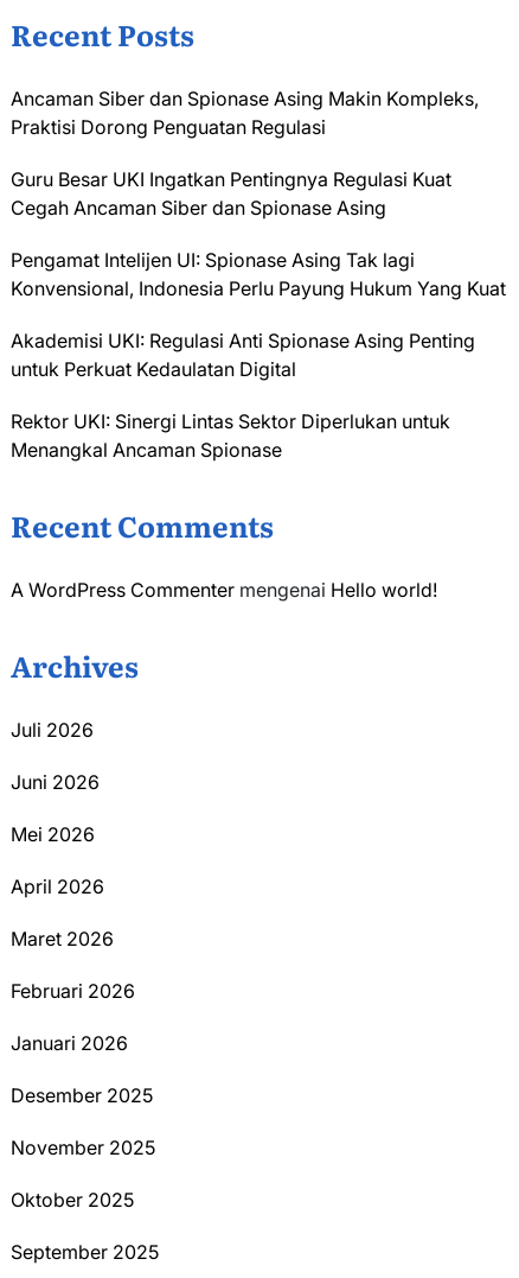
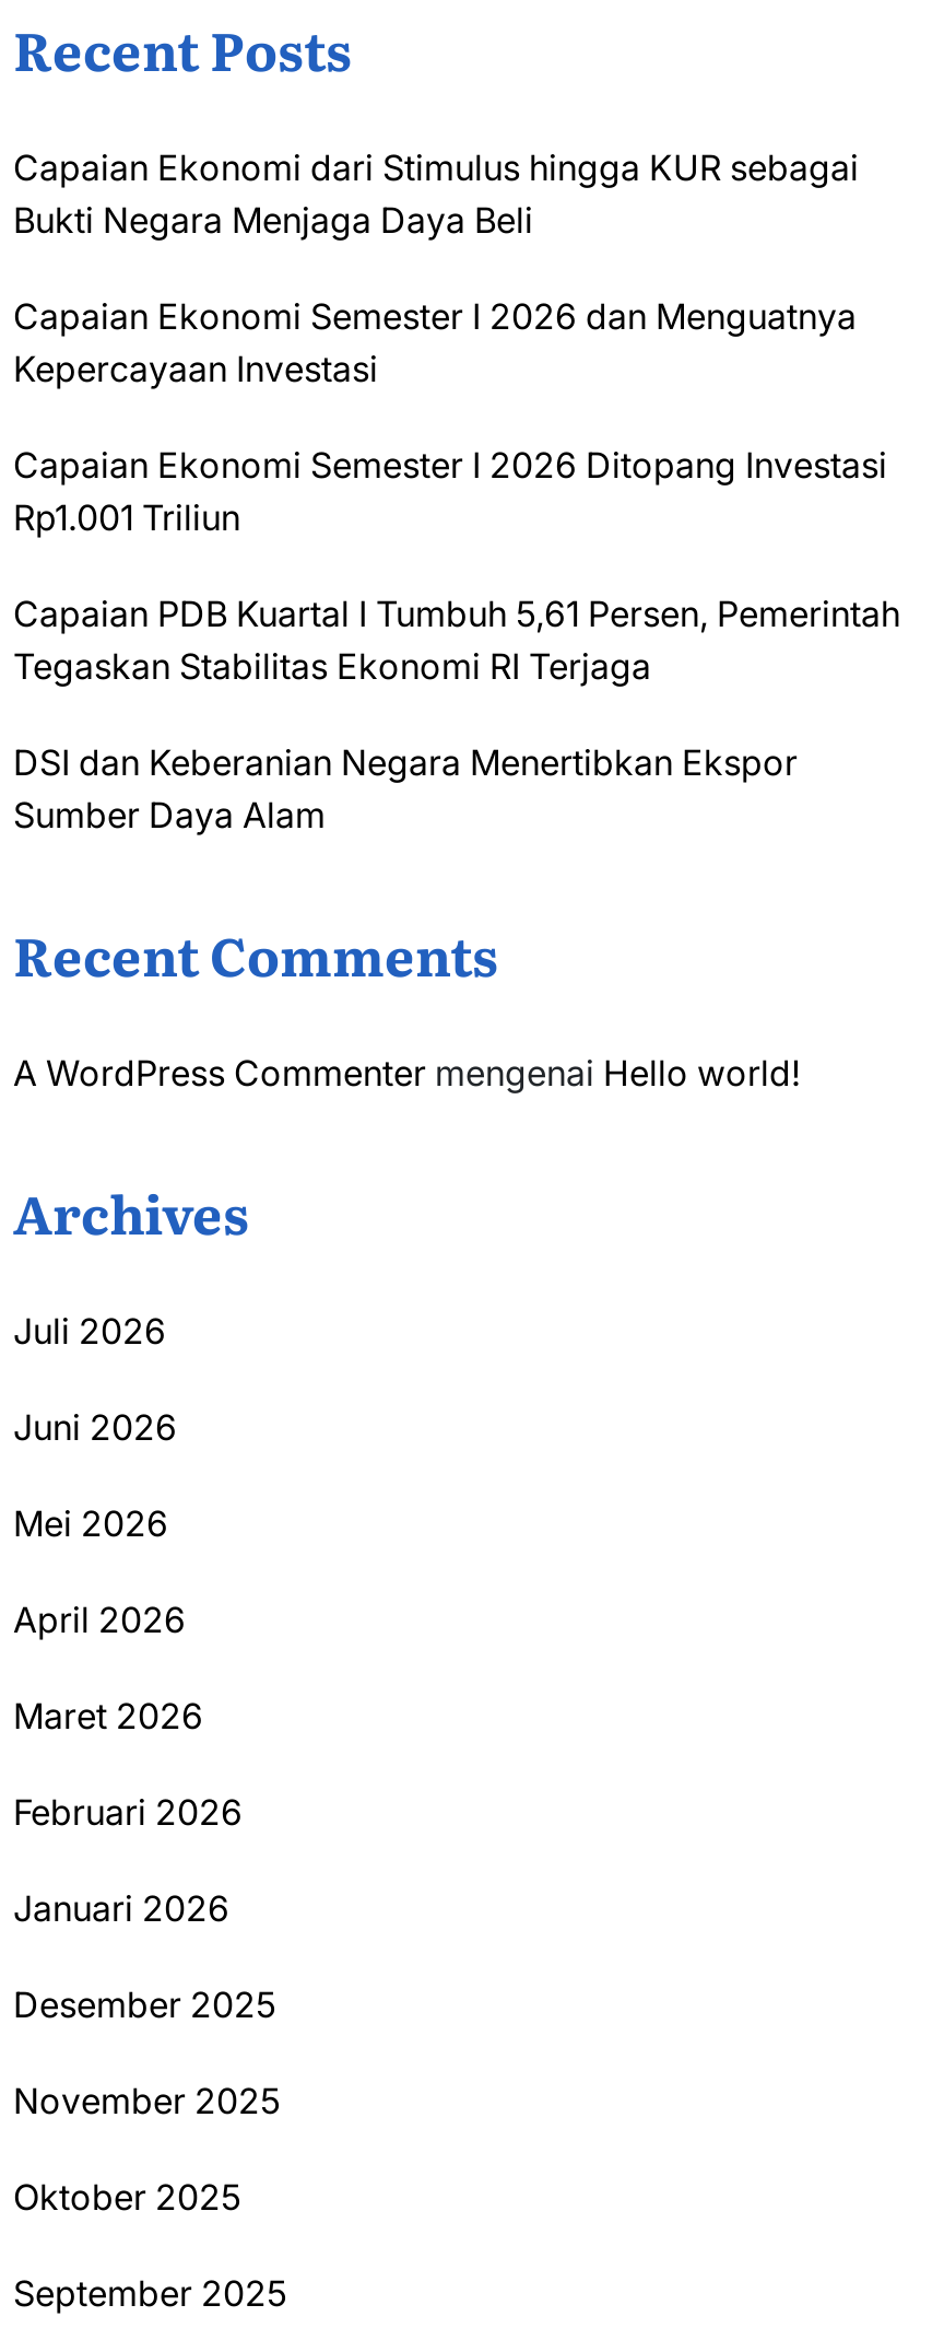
- Ancaman Siber dan Spionase Asing Makin Kompleks,
- Praktisi Dorong Penguatan Regulasi
+ Capaian Ekonomi dari Stimulus hingga KUR sebagai
+ Bukti Negara Menjaga Daya Beli

- Guru Besar UKI Ingatkan Pentingnya Regulasi Kuat
- Cegah Ancaman Siber dan Spionase Asing
+ Capaian Ekonomi Semester I 2026 dan Menguatnya
+ Kepercayaan Investasi

- Pengamat Intelijen UI: Spionase Asing Tak lagi
- Konvensional, Indonesia Perlu Payung Hukum Yang Kuat
+ Capaian Ekonomi Semester I 2026 Ditopang Investasi
+ Rp1.001 Triliun

- Akademisi UKI: Regulasi Anti Spionase Asing Penting
- untuk Perkuat Kedaulatan Digital
+ Capaian PDB Kuartal I Tumbuh 5,61 Persen, Pemerintah
+ Tegaskan Stabilitas Ekonomi RI Terjaga

- Rektor UKI: Sinergi Lintas Sektor Diperlukan untuk
- Menangkal Ancaman Spionase
+ DSI dan Keberanian Negara Menertibkan Ekspor
+ Sumber Daya Alam
